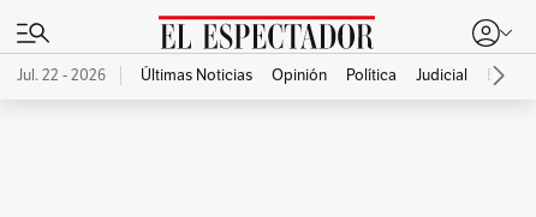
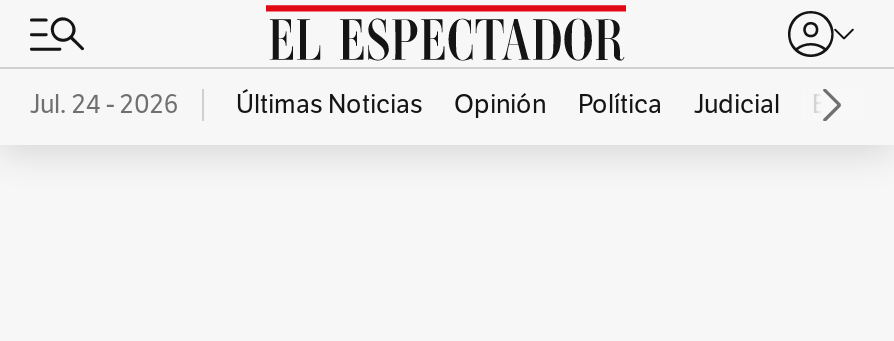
- Jul. 22 - 2026
+ Jul. 24 - 2026
